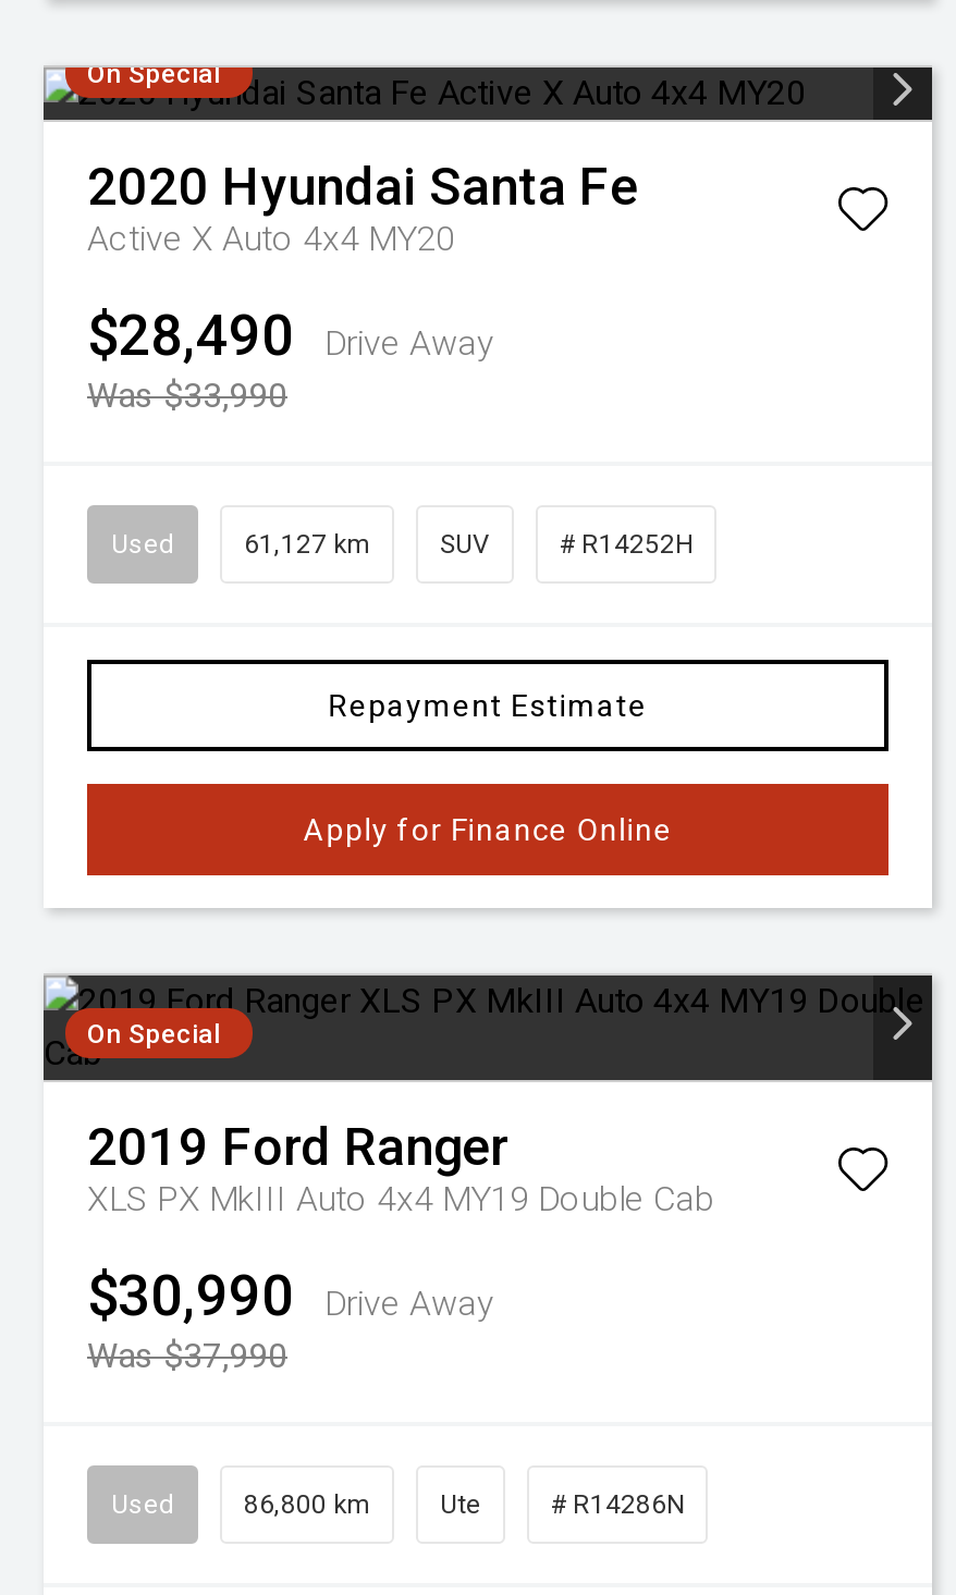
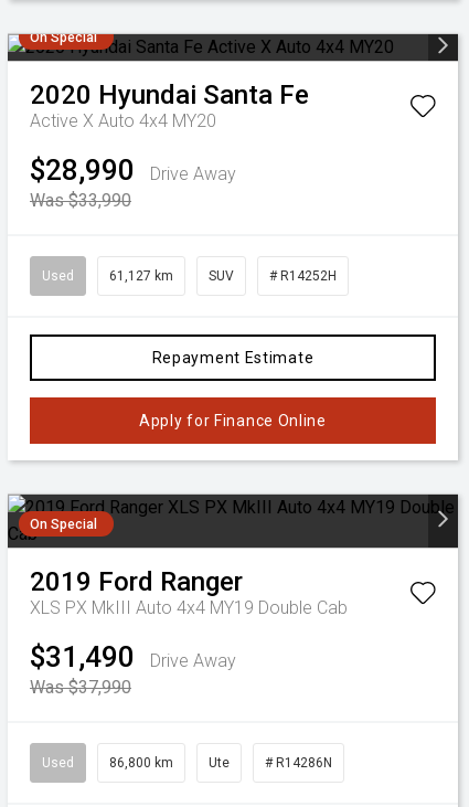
- $28,490 Drive Away
+ $28,990 Drive Away

- $30,990 Drive Away
+ $31,490 Drive Away
